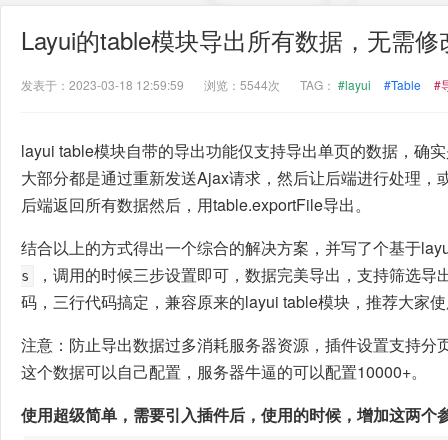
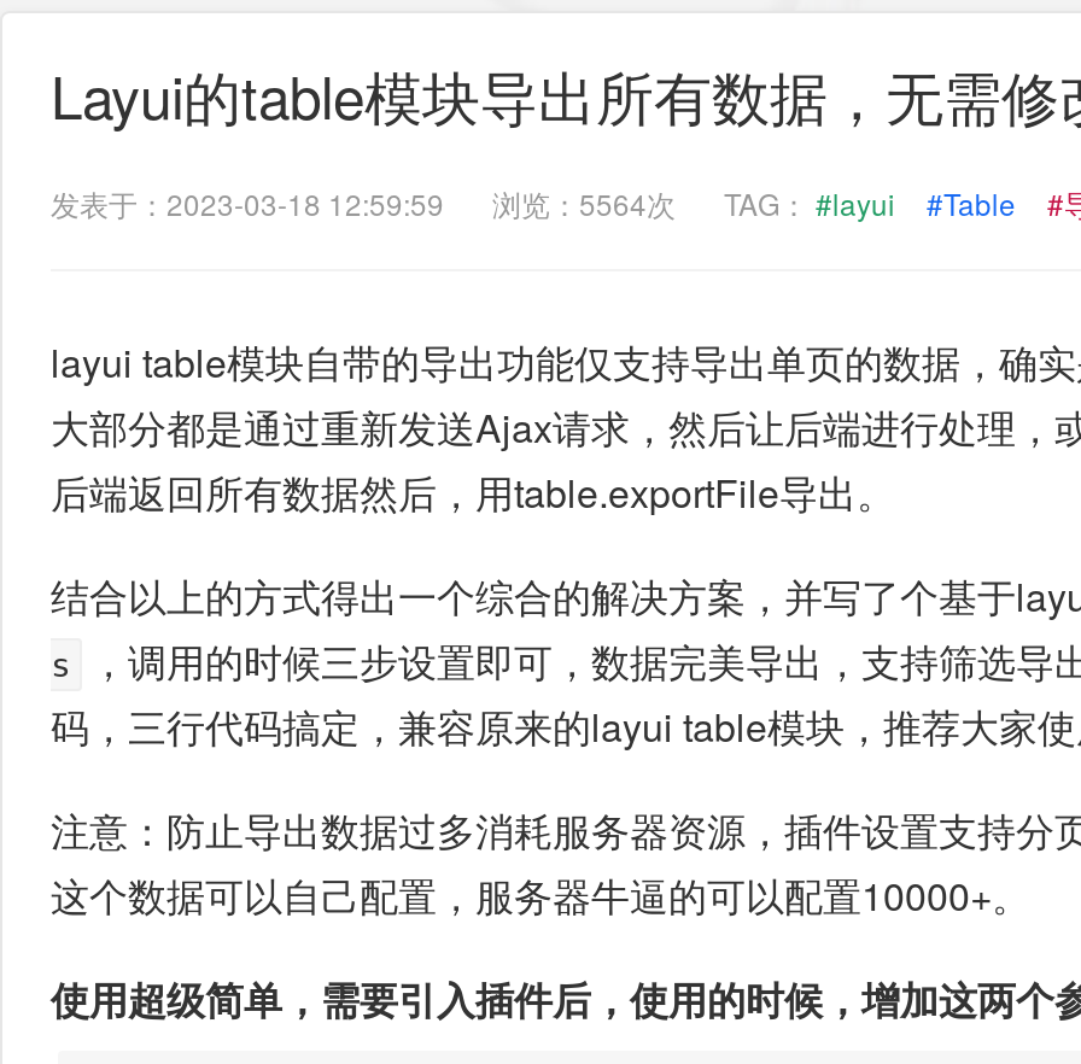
- 浏览：5544次
+ 浏览：5564次
